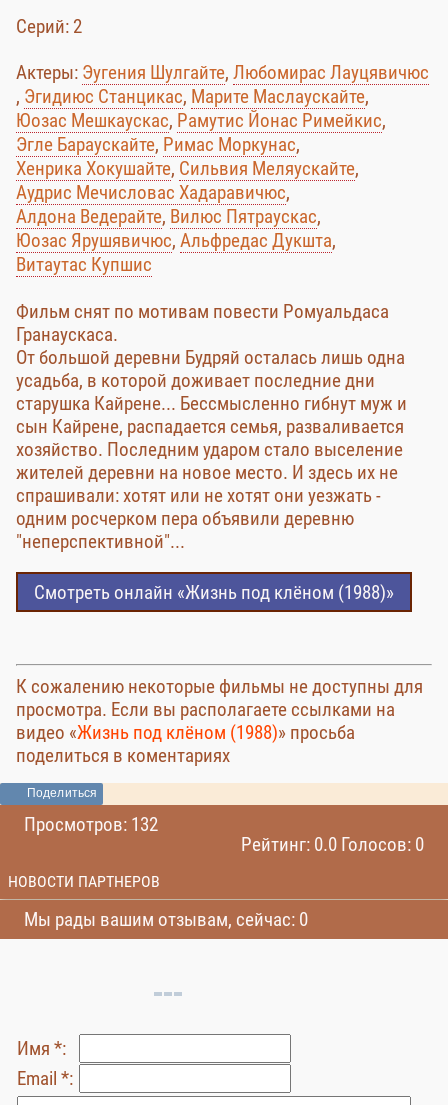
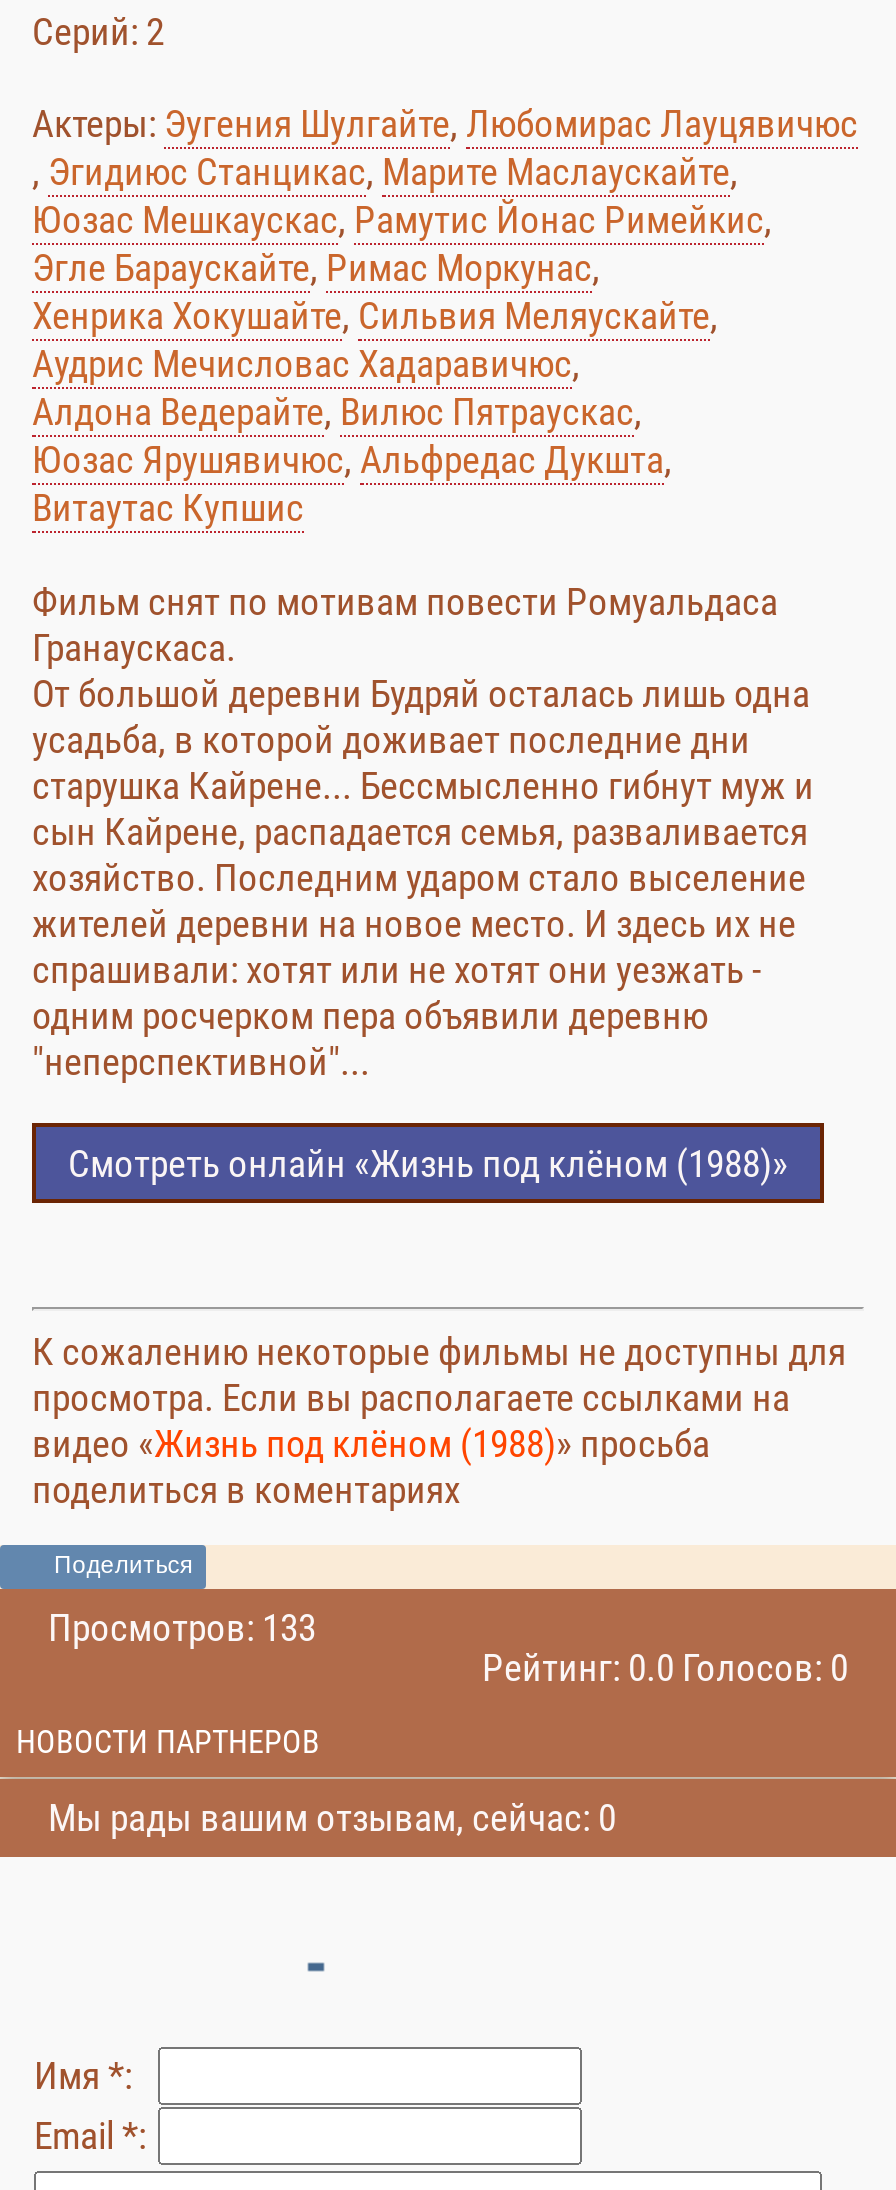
- Просмотров: 132
+ Просмотров: 133
